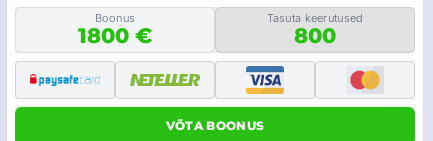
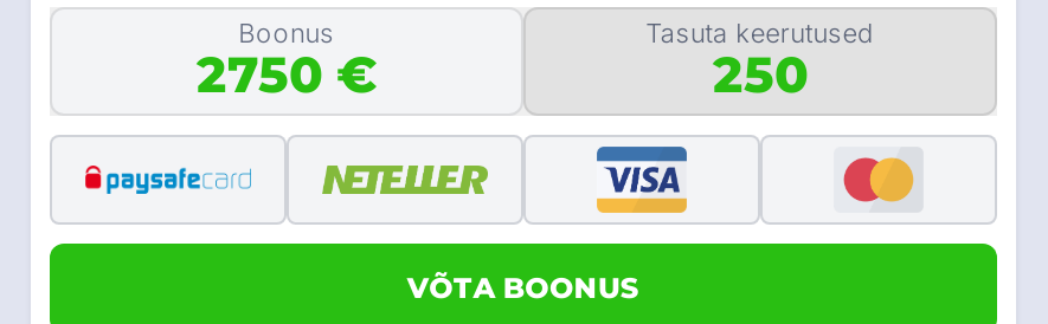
- 1800 €
+ 2750 €

- 800
+ 250
